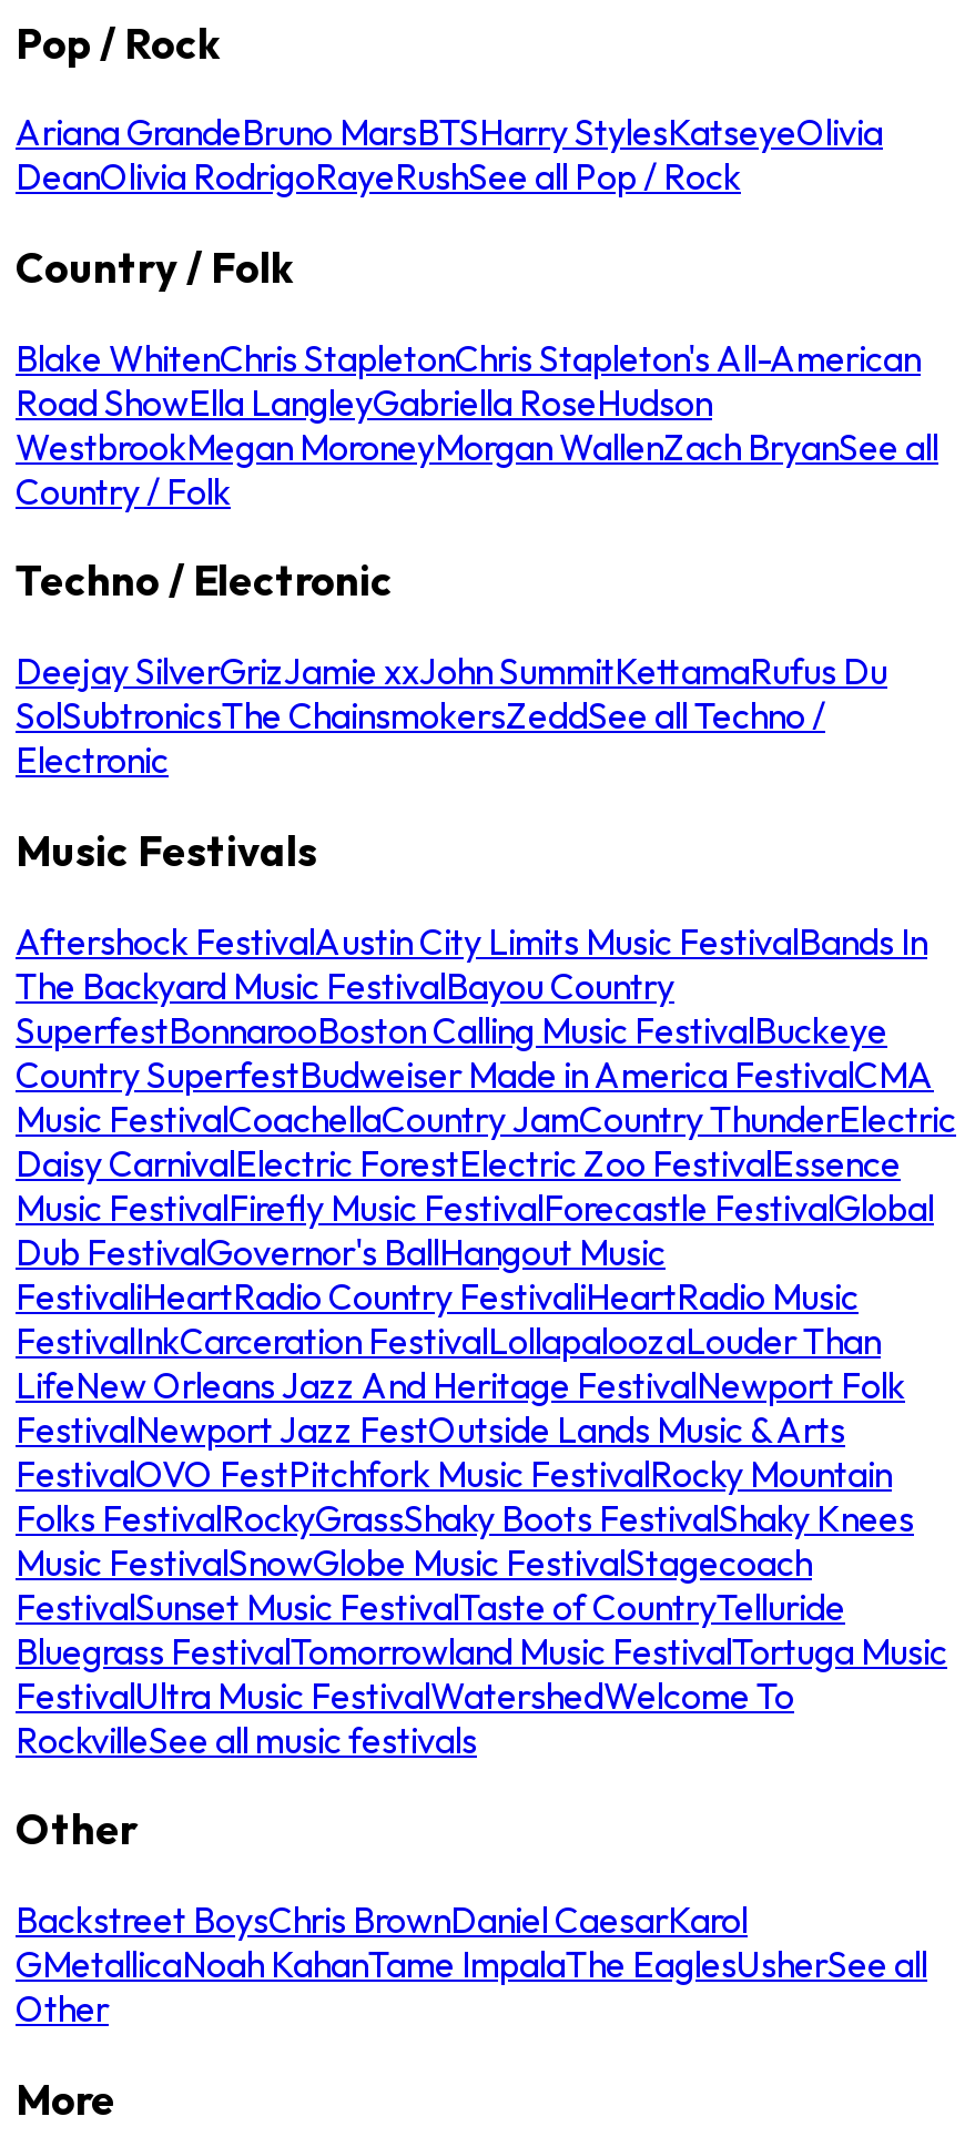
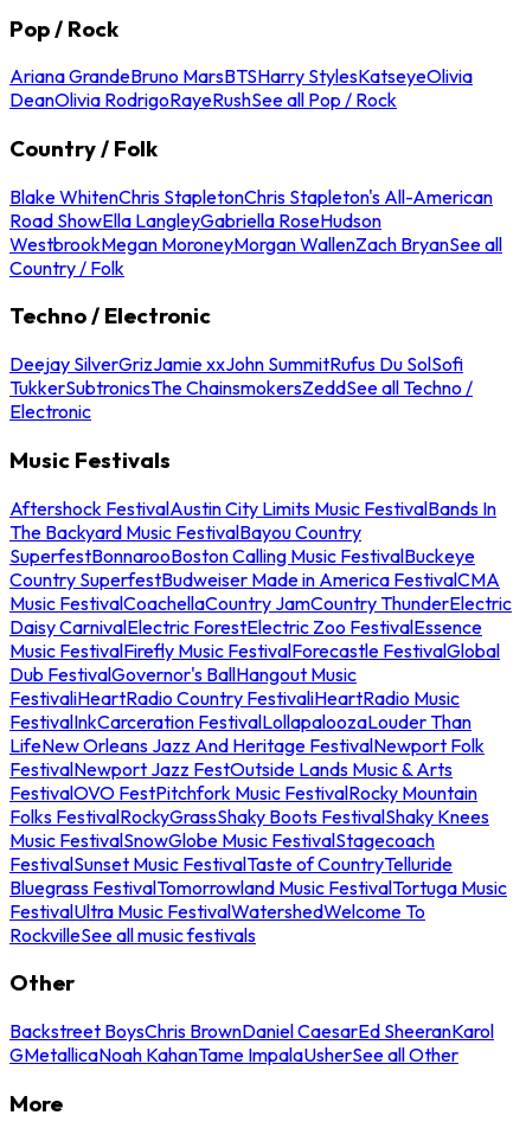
- Deejay SilverGrizJamie xxJohn SummitKettamaRufus Du
- SolSubtronicsThe ChainsmokersZeddSee all Techno /
+ Deejay SilverGrizJamie xxJohn SummitRufus Du SolSofi
+ TukkerSubtronicsThe ChainsmokersZeddSee all Techno /

- Backstreet BoysChris BrownDaniel CaesarKarol
- GMetallicaNoah KahanTame ImpalaThe EaglesUsherSee all
- Other
+ Backstreet BoysChris BrownDaniel CaesarEd SheeranKarol
+ GMetallicaNoah KahanTame ImpalaUsherSee all Other
